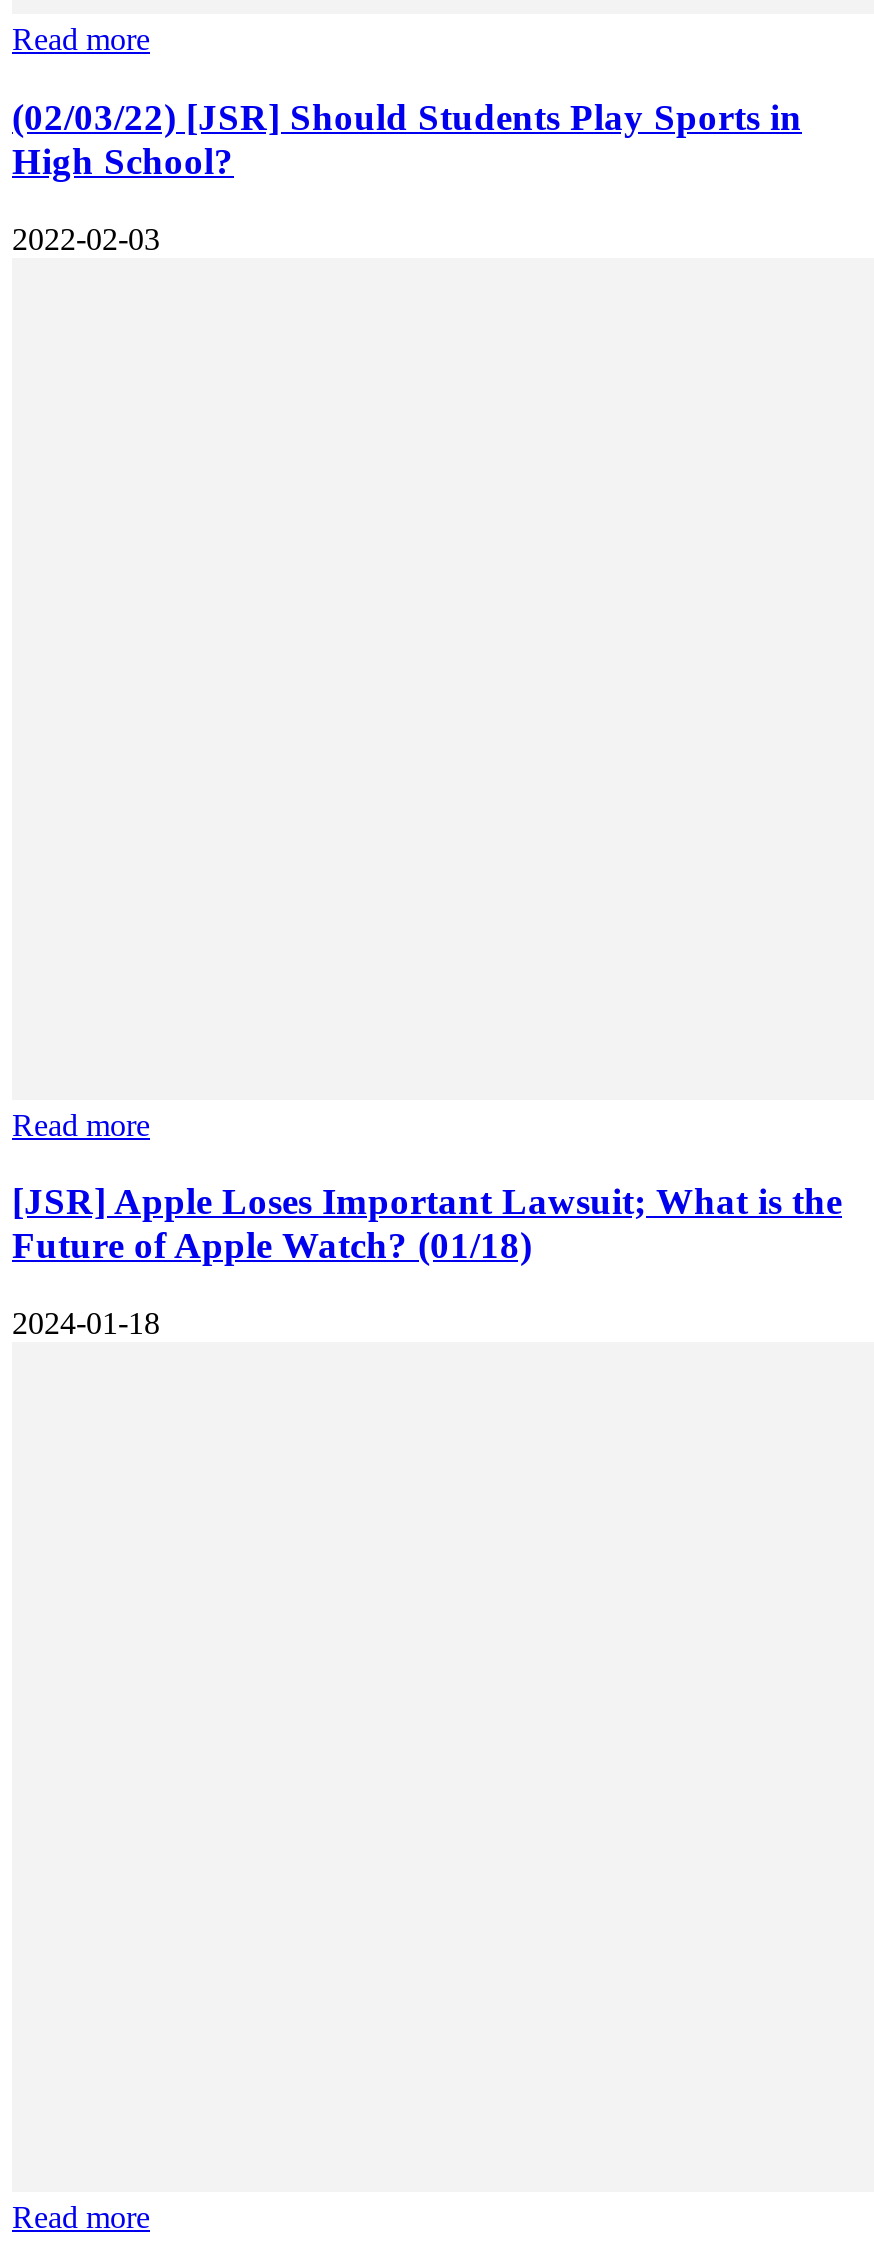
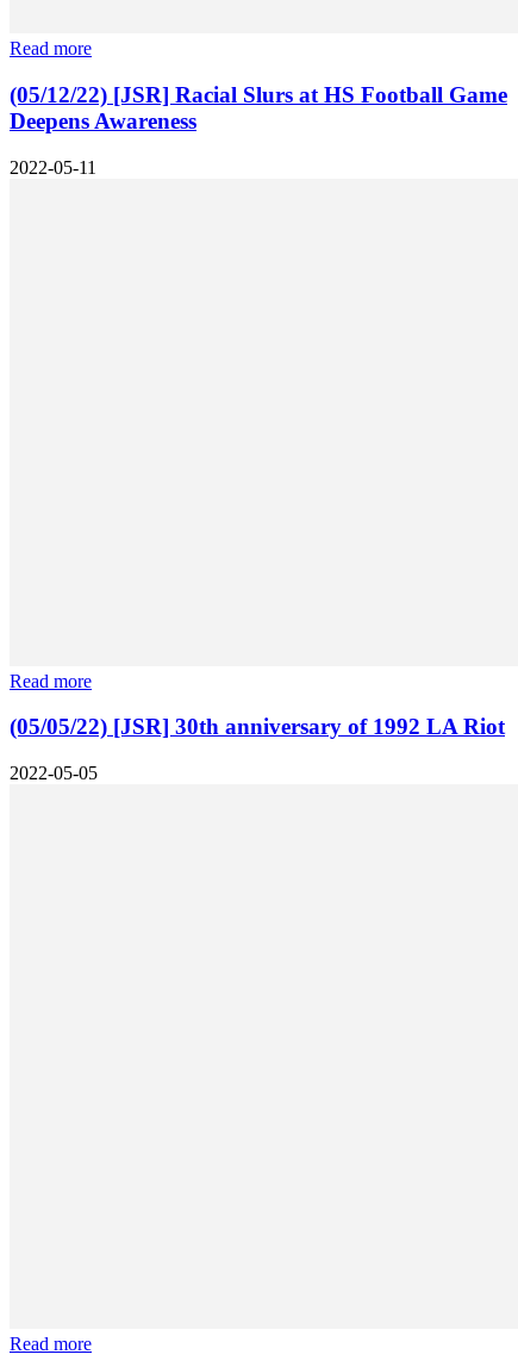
- (02/03/22) [JSR] Should Students Play Sports in
- High School?
+ (05/12/22) [JSR] Racial Slurs at HS Football Game
+ Deepens Awareness

- 2022-02-03
+ 2022-05-11

- [JSR] Apple Loses Important Lawsuit; What is the
- Future of Apple Watch? (01/18)
+ (05/05/22) [JSR] 30th anniversary of 1992 LA Riot

- 2024-01-18
+ 2022-05-05
